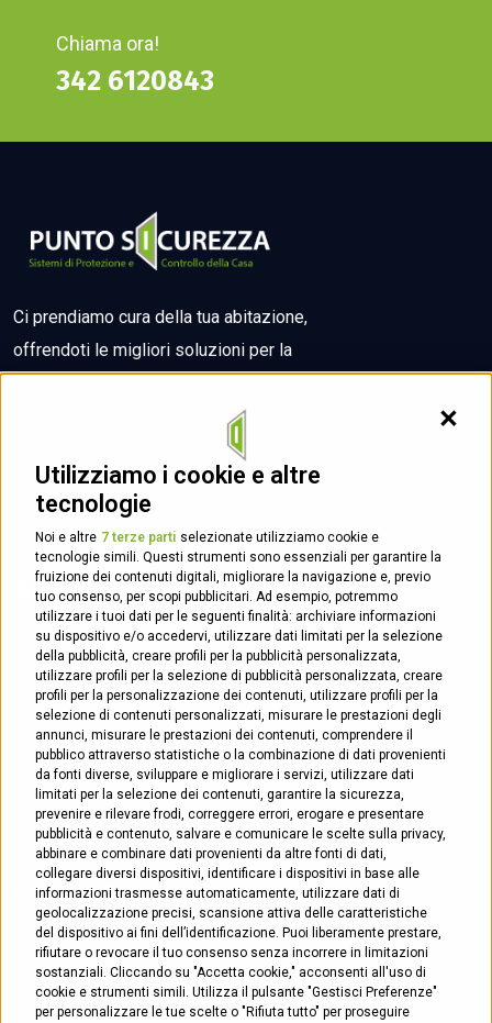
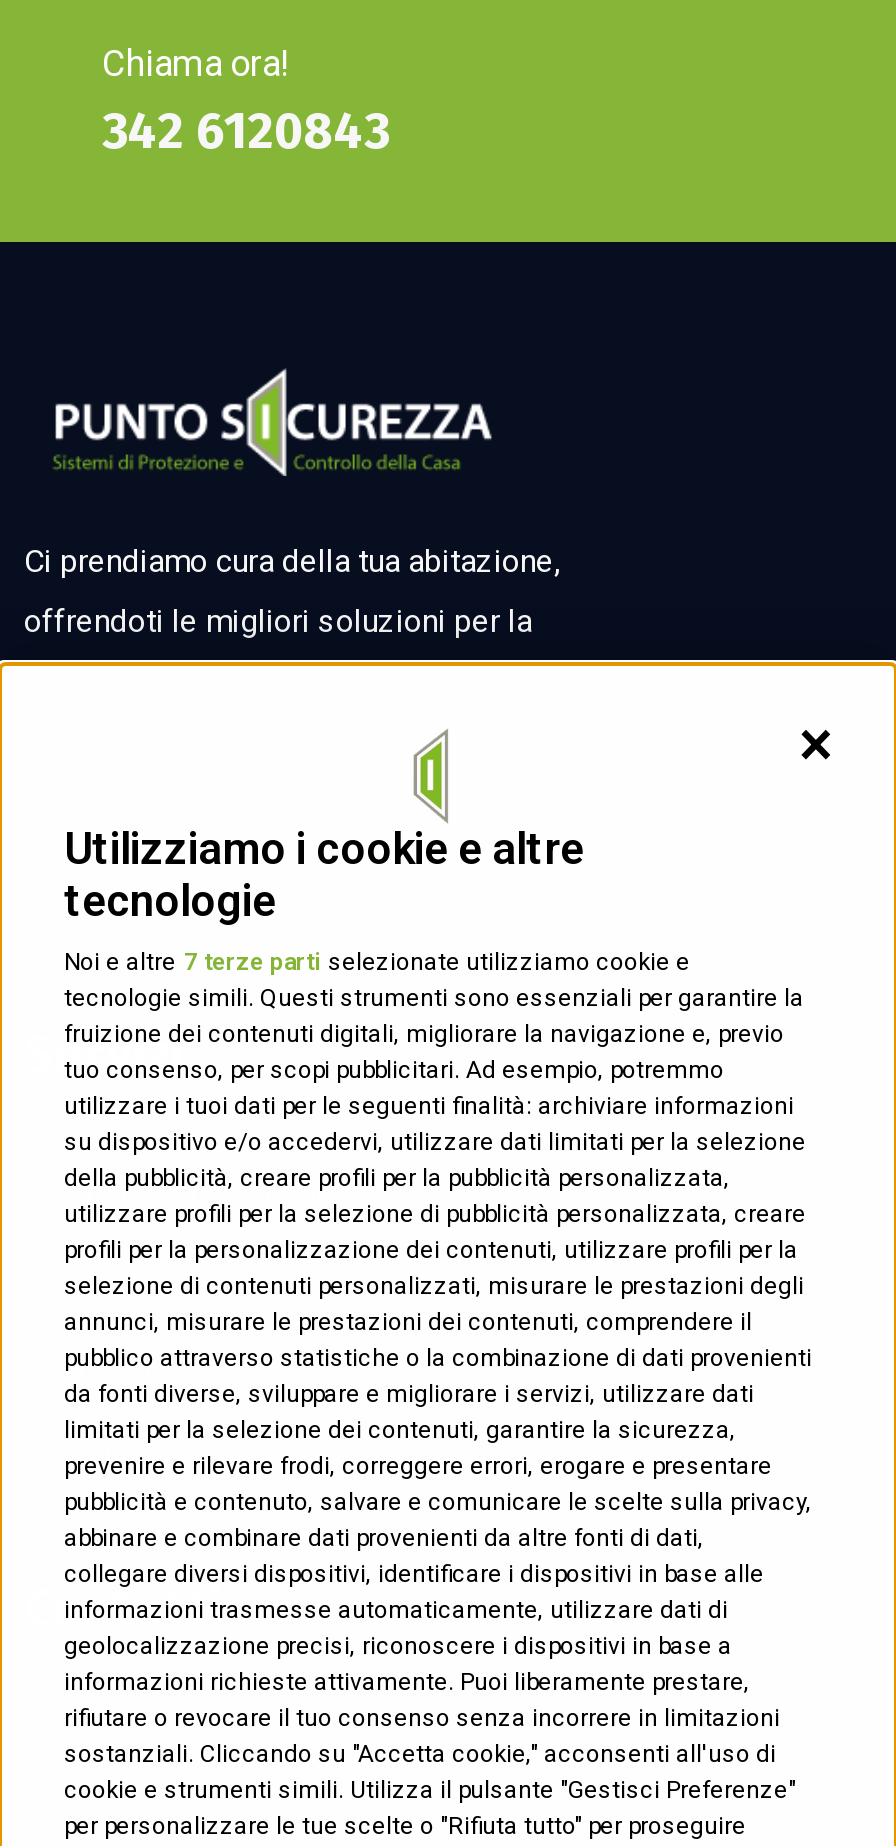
- geolocalizzazione precisi, scansione attiva delle caratteristiche
- del dispositivo ai fini dell’identificazione. Puoi liberamente prestare,
+ geolocalizzazione precisi, riconoscere i dispositivi in base a
+ informazioni richieste attivamente. Puoi liberamente prestare,
